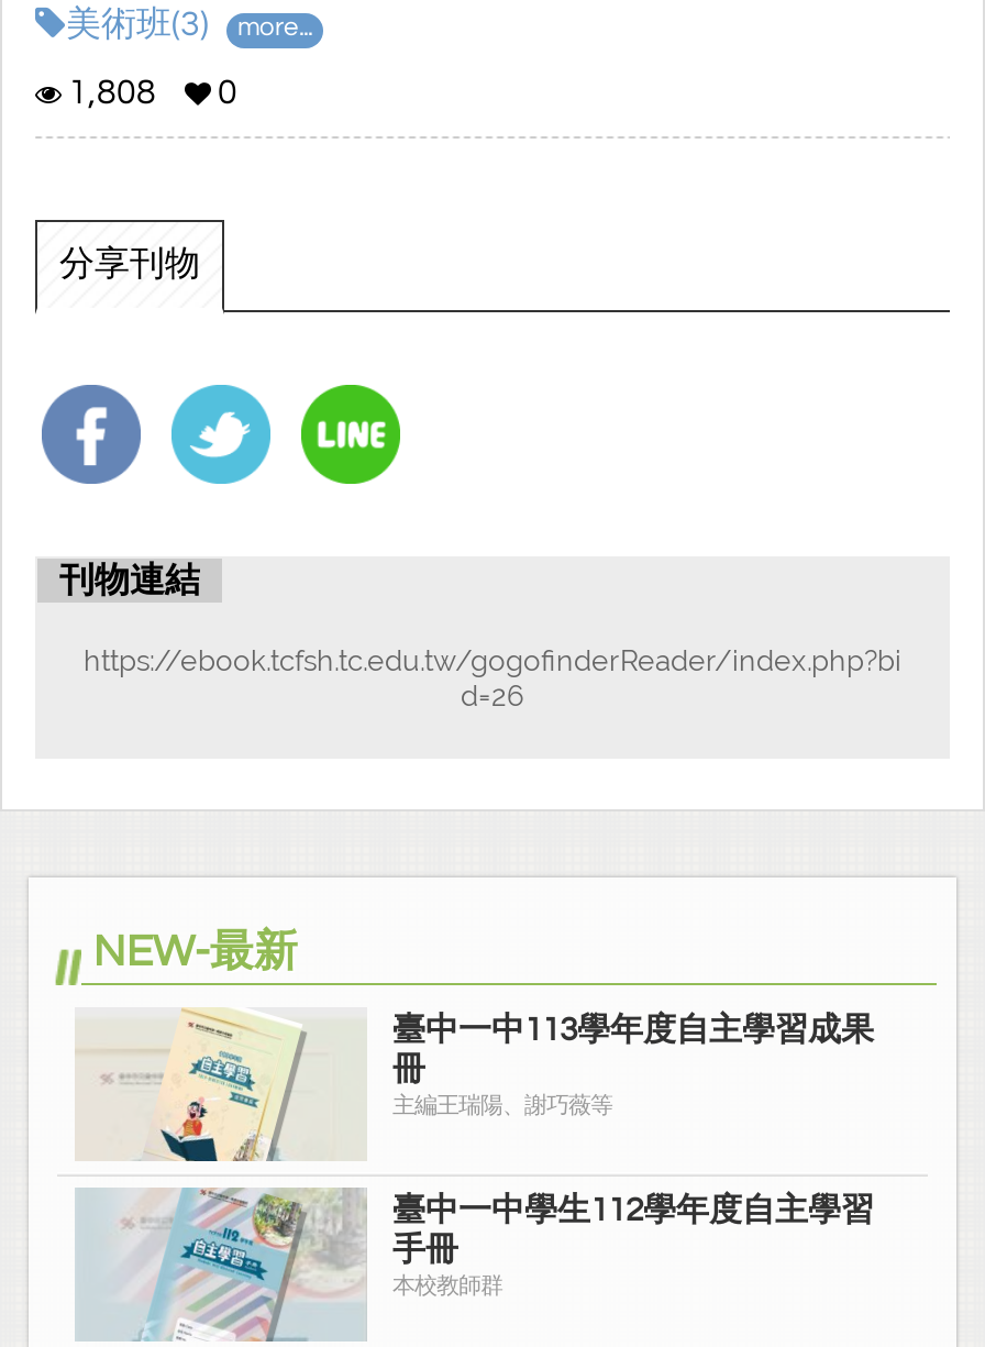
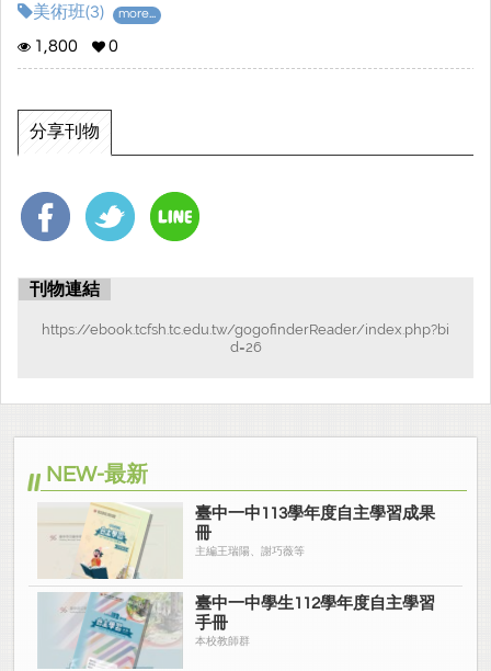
- 1,808 0
+ 1,800 0
